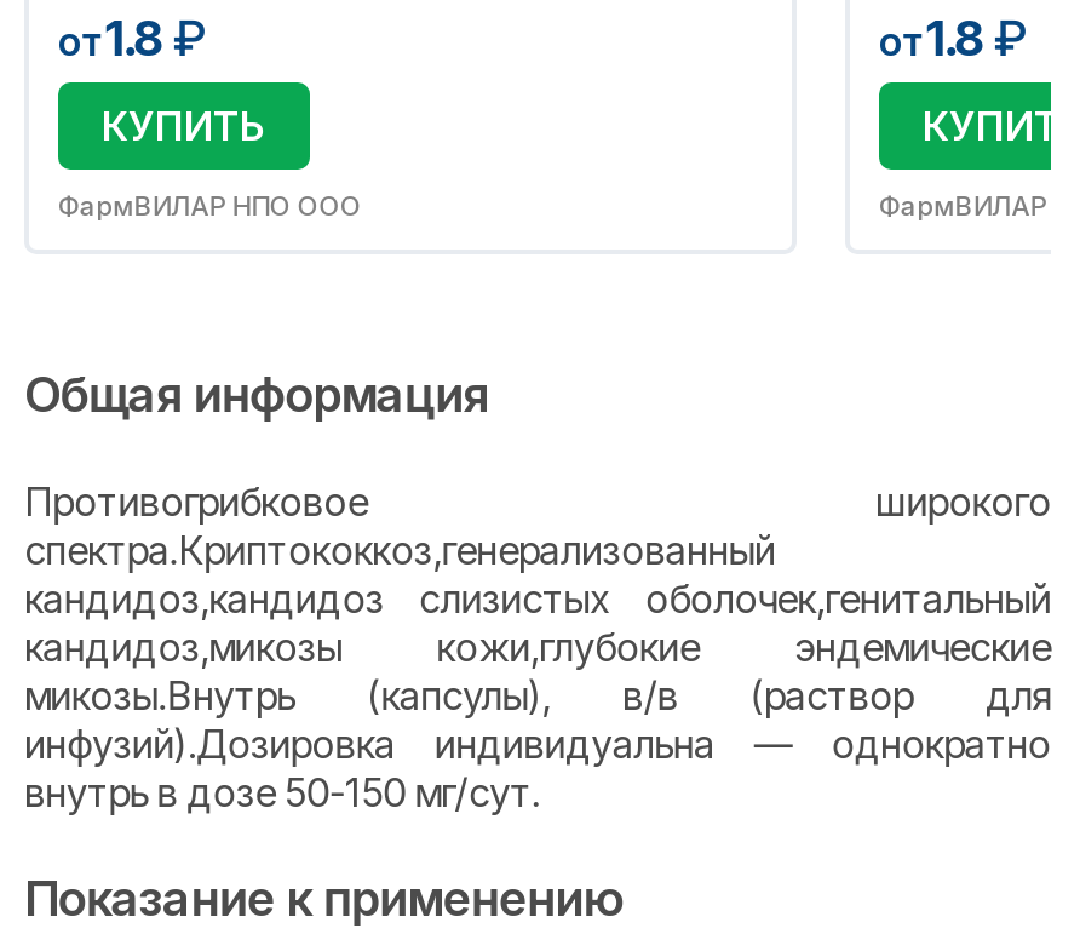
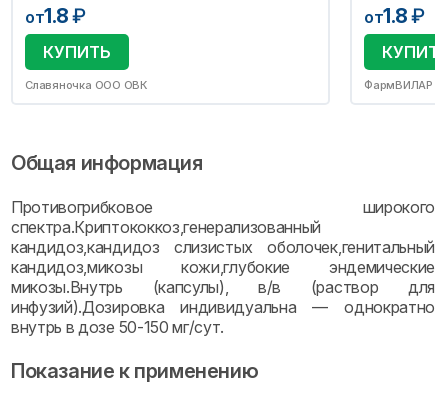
- ФармВИЛАР НПО ООО
+ Славяночка ООО ОВК
